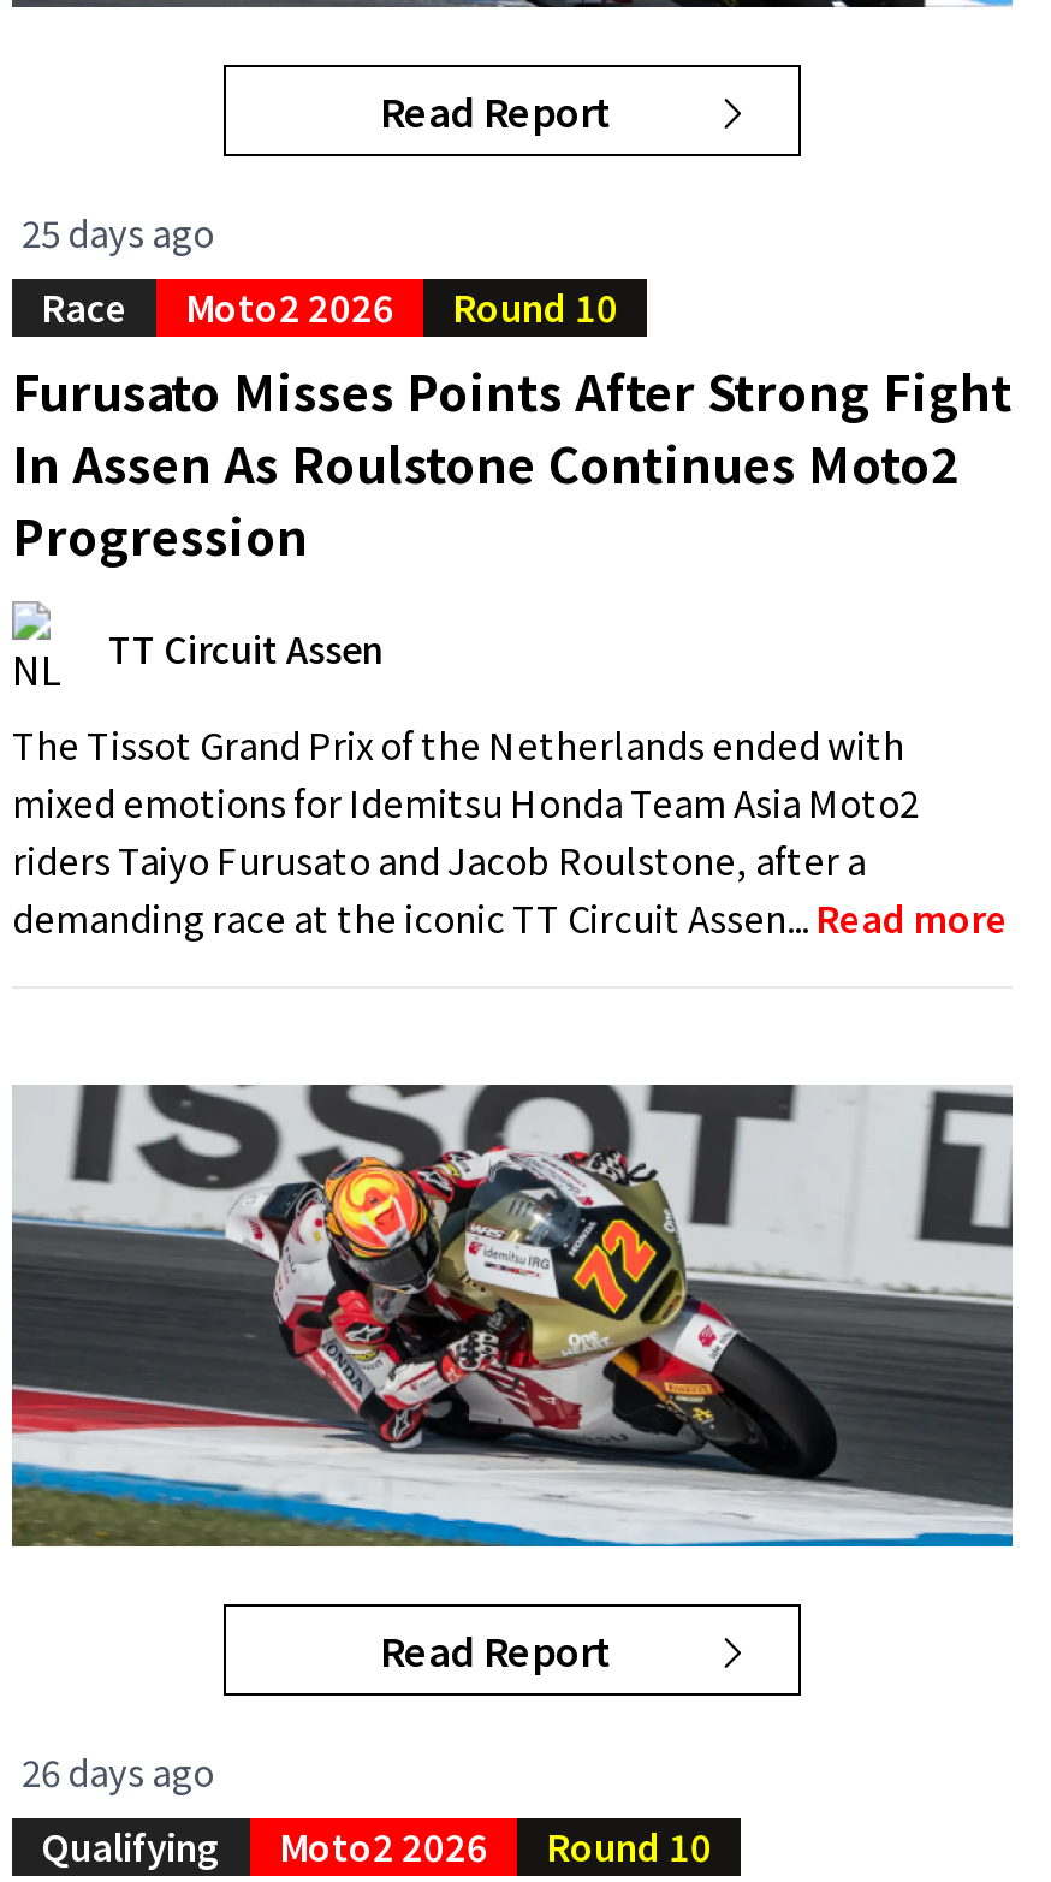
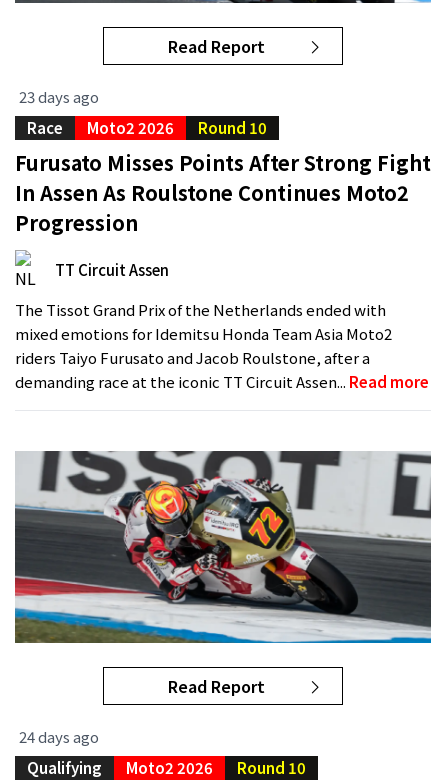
- 25 days ago
+ 23 days ago

- 26 days ago
+ 24 days ago
